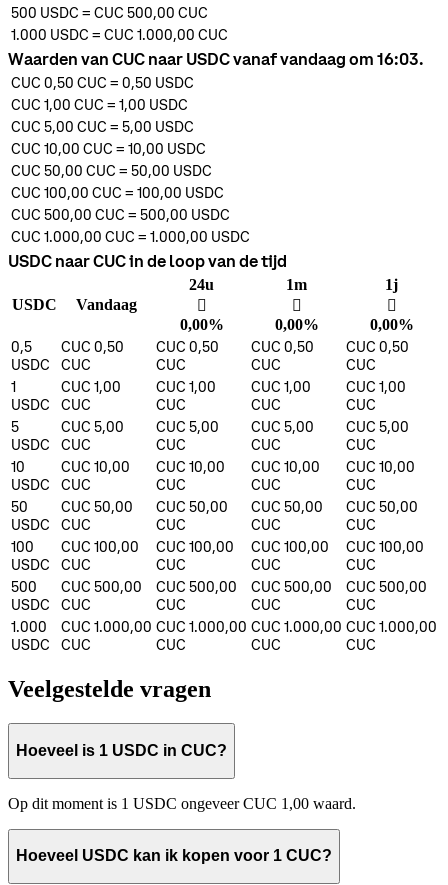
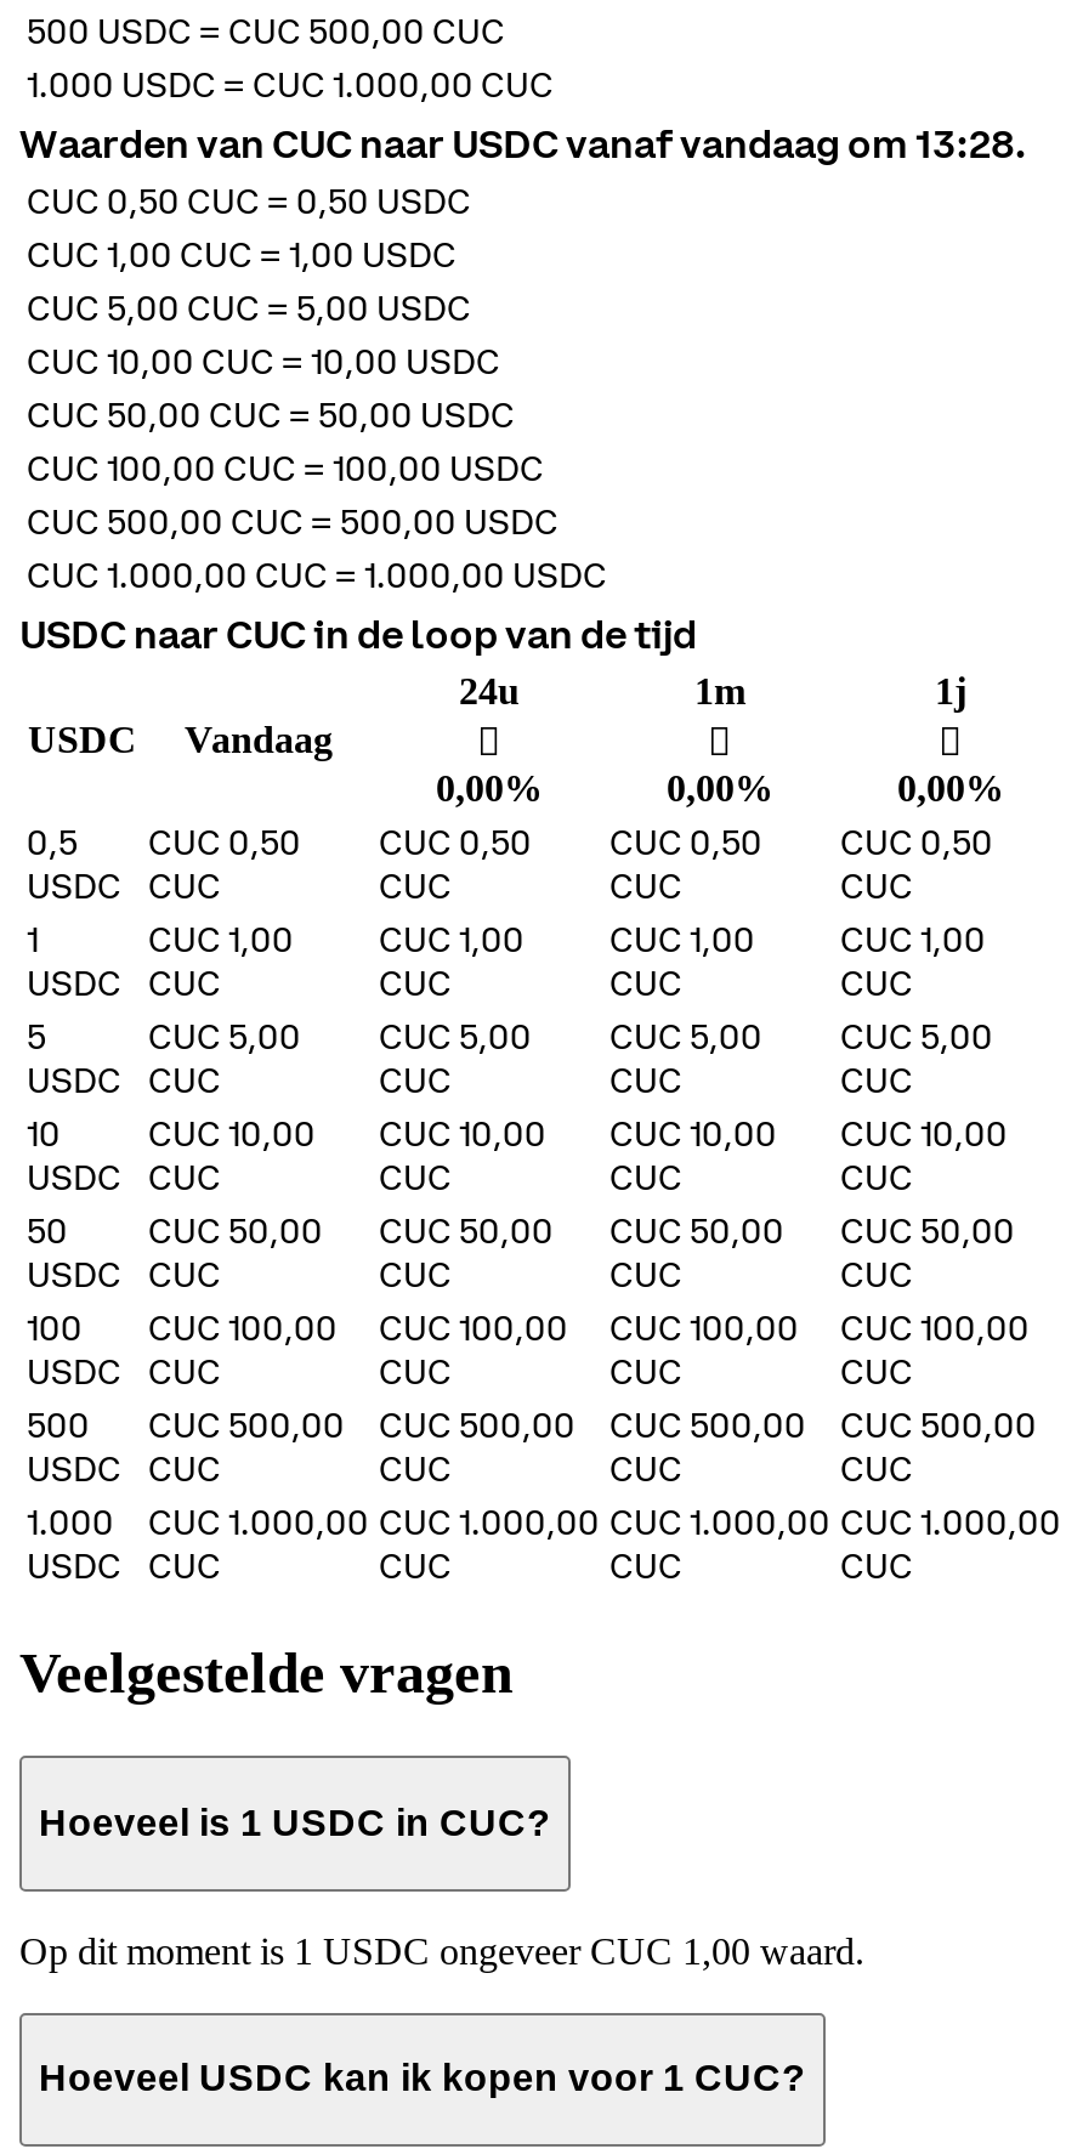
- Waarden van CUC naar USDC vanaf vandaag om 16:03.
+ Waarden van CUC naar USDC vanaf vandaag om 13:28.
